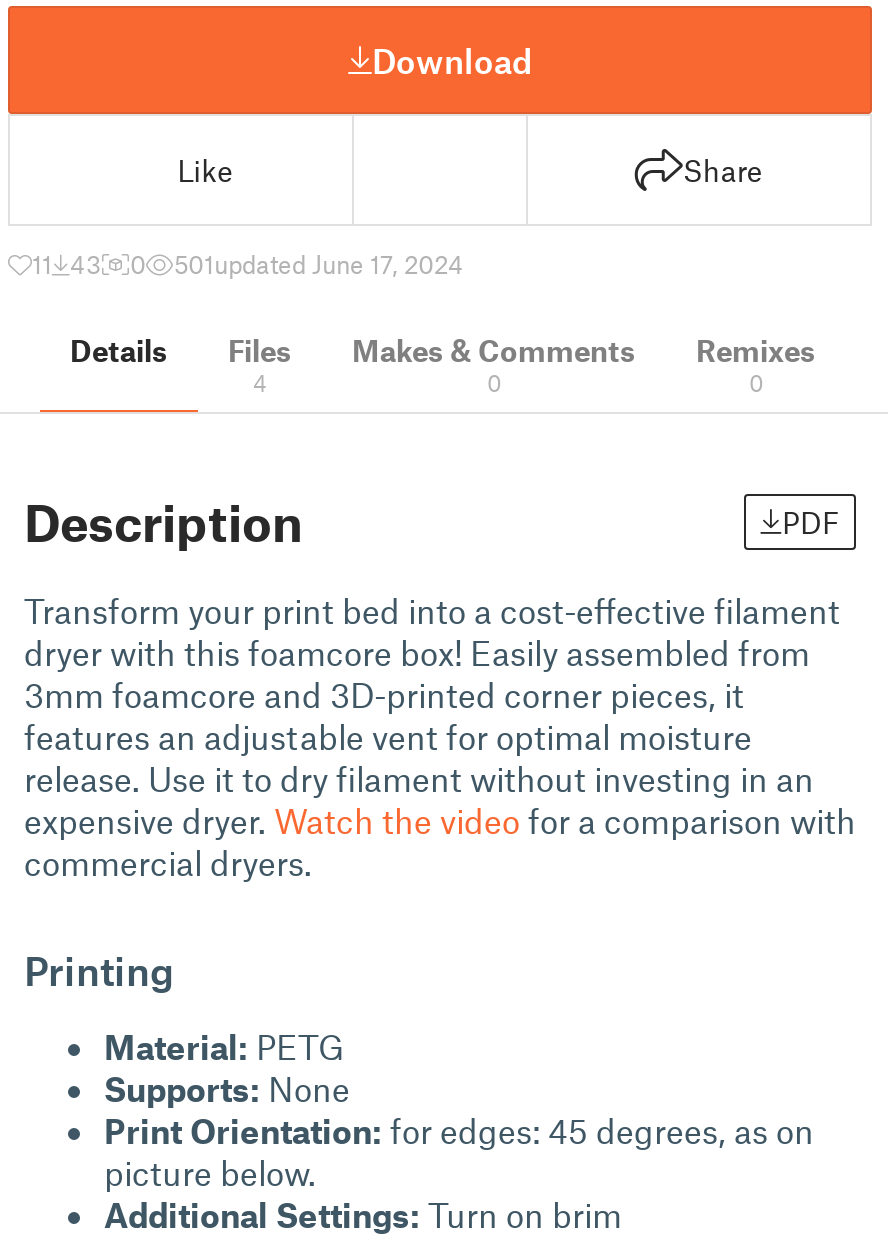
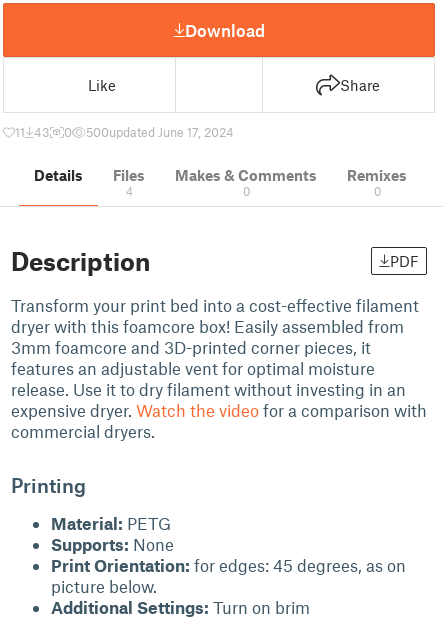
- 501updated June 17, 2024
+ 500updated June 17, 2024
